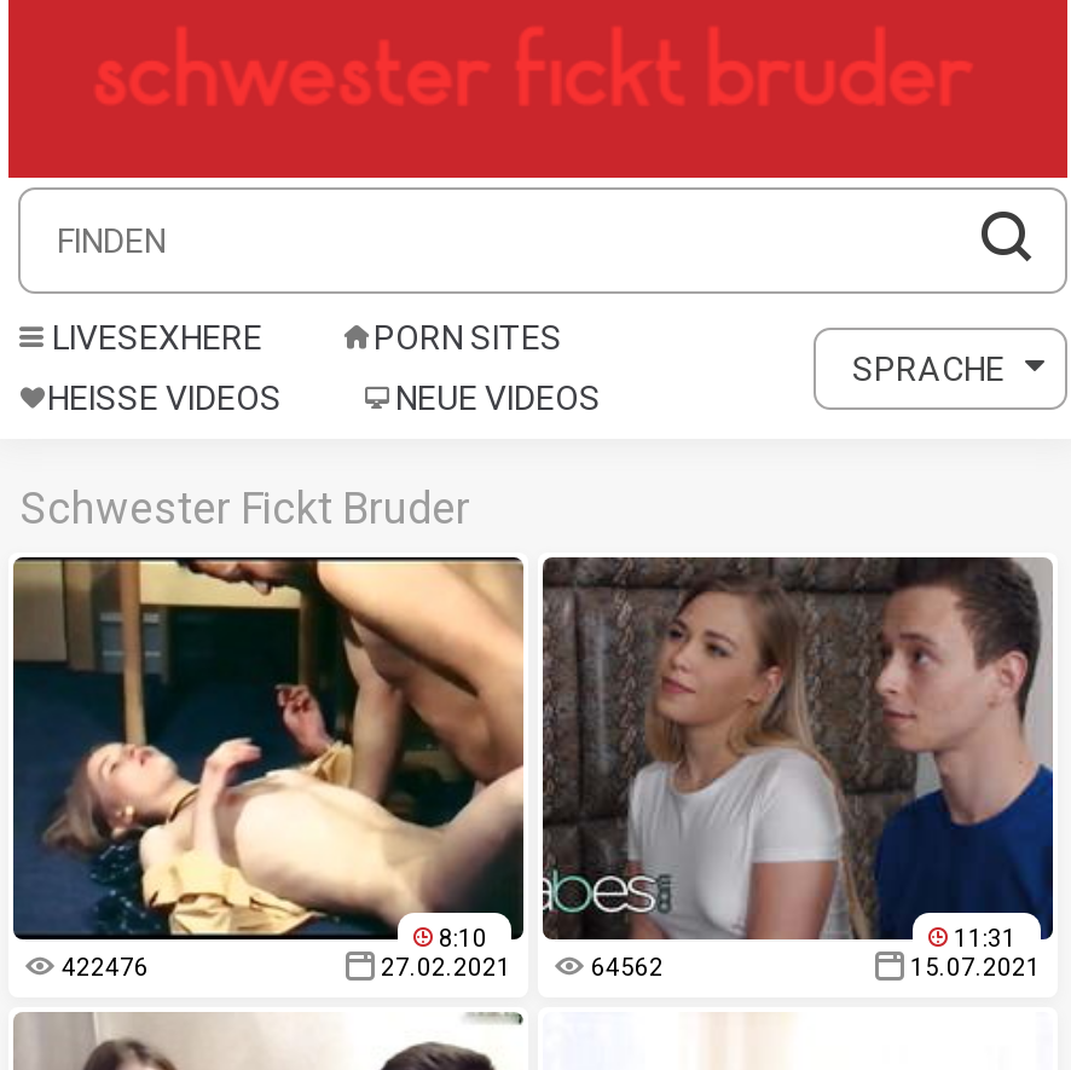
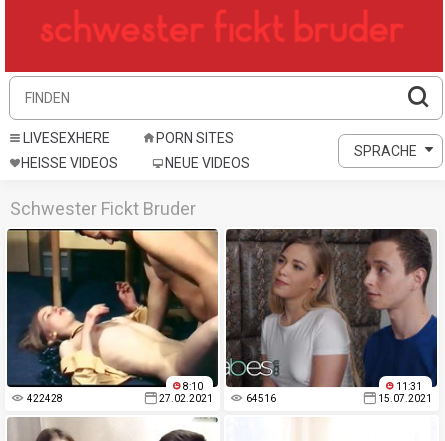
- 422476
+ 422428

- 64562
+ 64516
